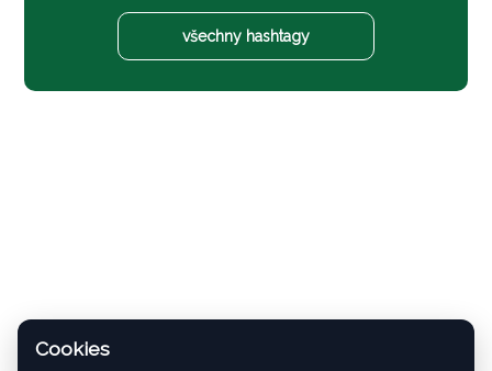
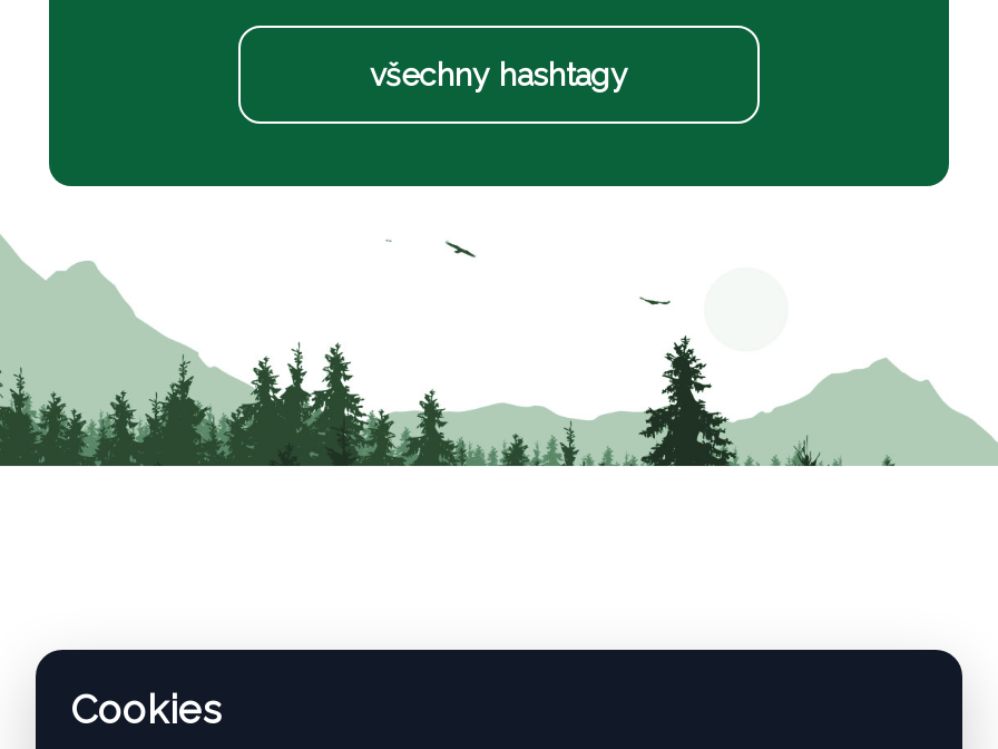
+ [image]
